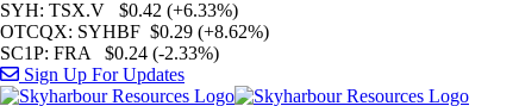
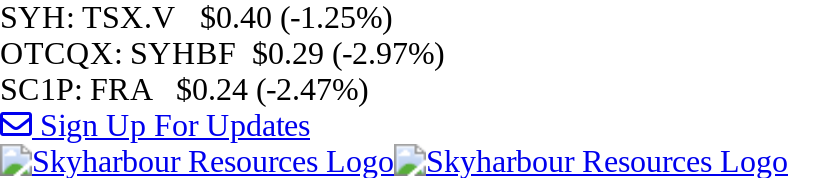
- SYH: TSX.V $0.42 (+6.33%)
+ SYH: TSX.V $0.40 (-1.25%)

- OTCQX: SYHBF $0.29 (+8.62%)
+ OTCQX: SYHBF $0.29 (-2.97%)

- SC1P: FRA $0.24 (-2.33%)
+ SC1P: FRA $0.24 (-2.47%)
